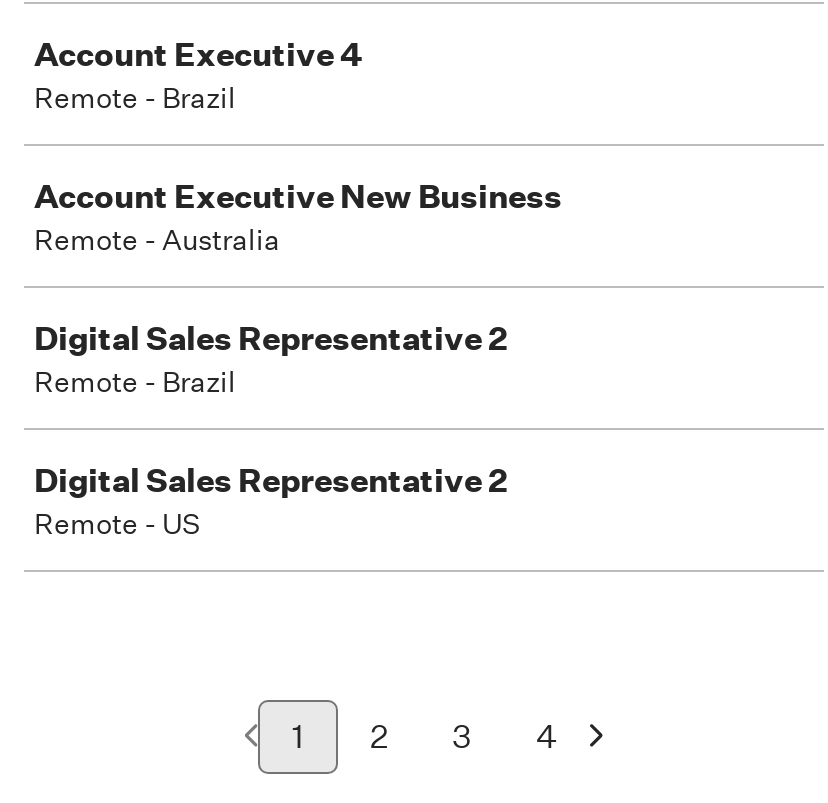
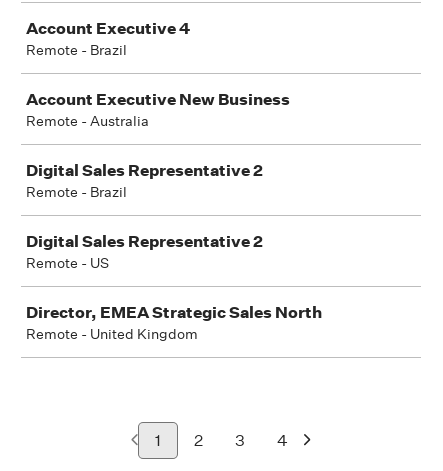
+ Director, EMEA Strategic Sales North
+ Remote - United Kingdom
